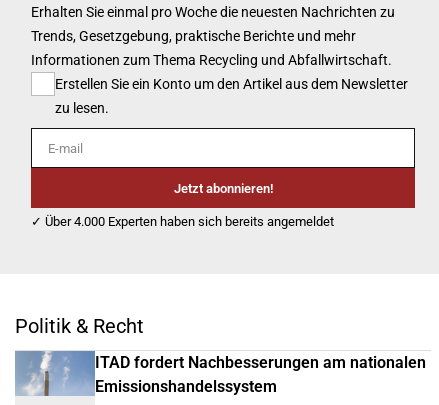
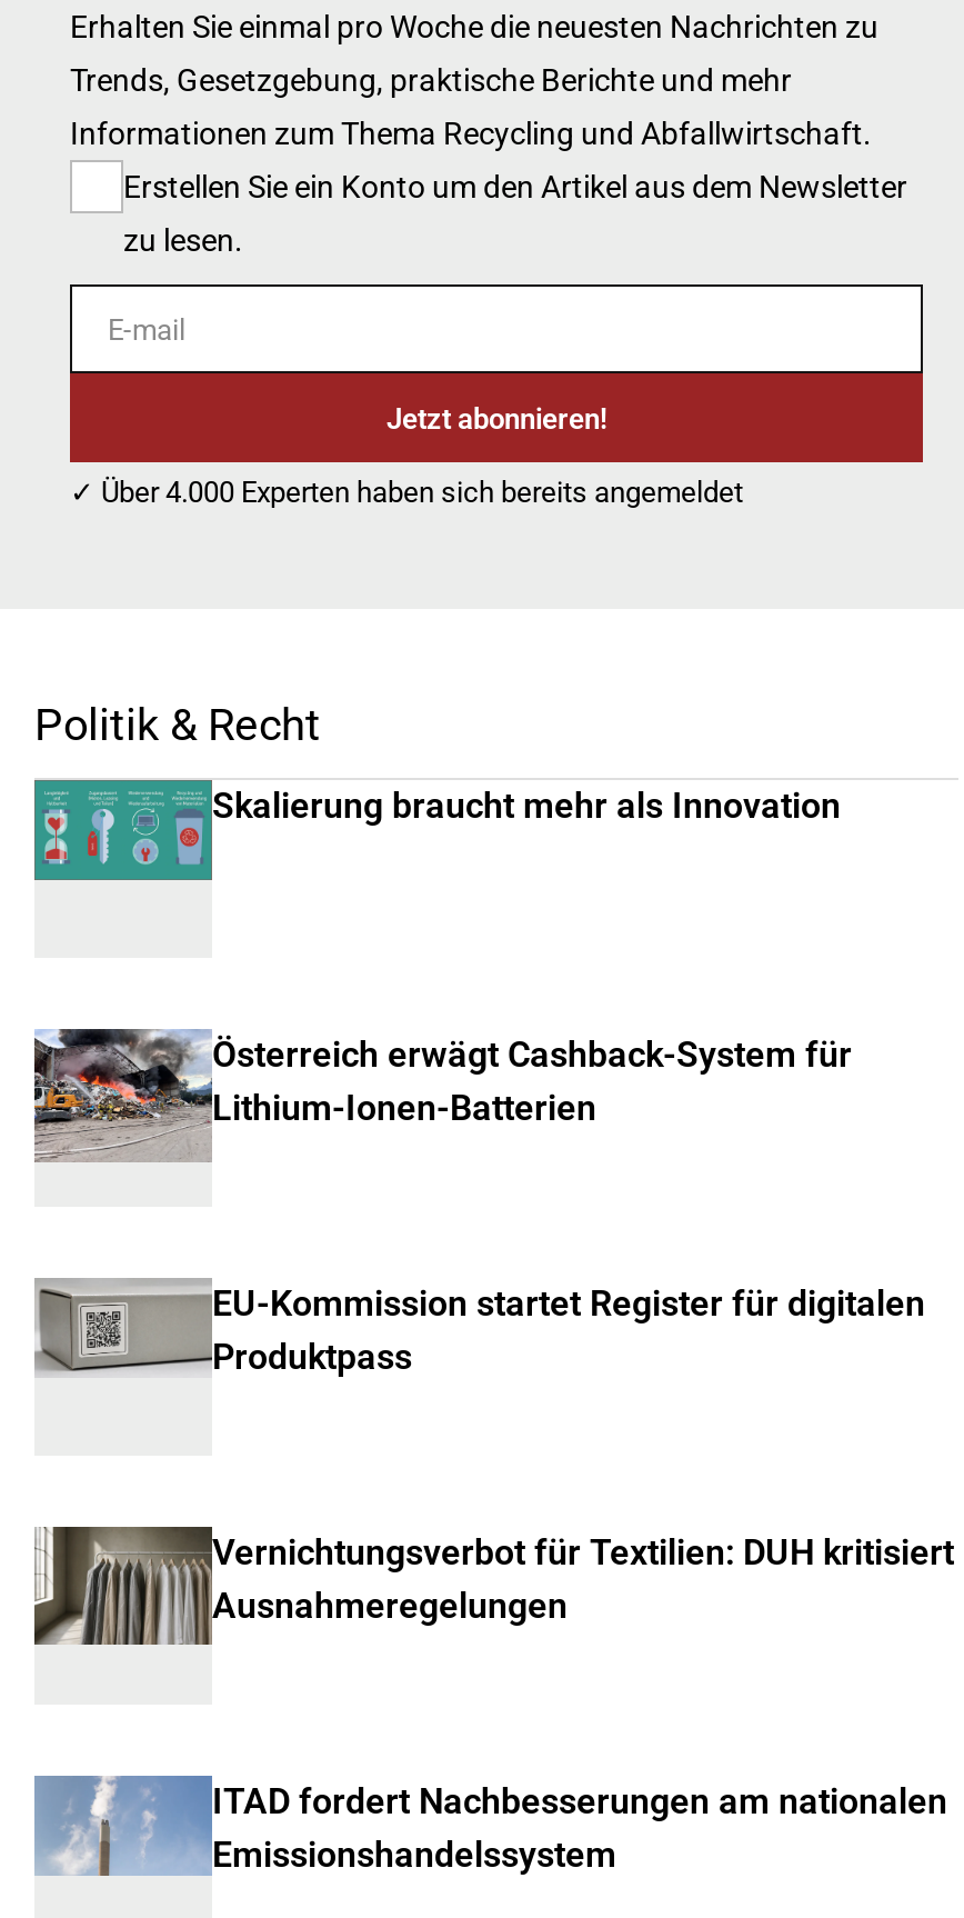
+ [image]
+ Österreich erwägt Cashback-System für
+ Lithium-Ionen-Batterien

+ [image]
+ Vernichtungsverbot für Textilien: DUH kritisiert
+ Ausnahmeregelungen

+ [image]
+ Skalierung braucht mehr als Innovation

+ [image]
+ EU-Kommission startet Register für digitalen
+ Produktpass
